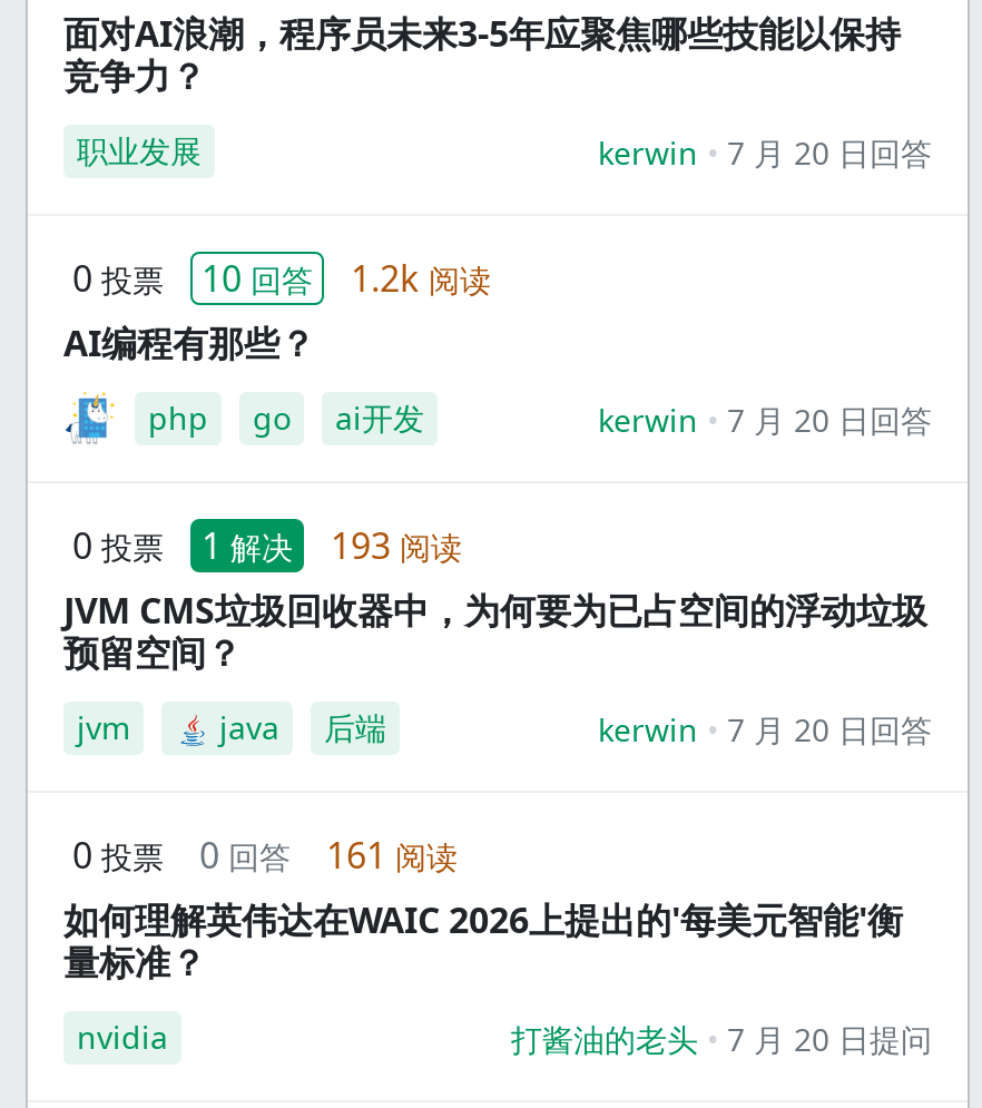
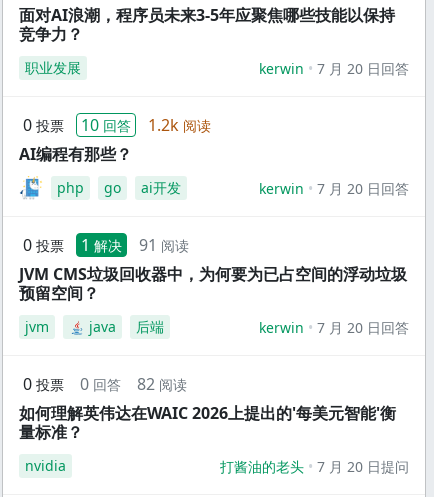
- 0 投票 1 解决 193 阅读
+ 0 投票 1 解决 91 阅读

- 0 投票 0 回答 161 阅读
+ 0 投票 0 回答 82 阅读
